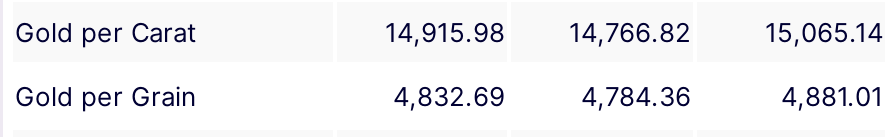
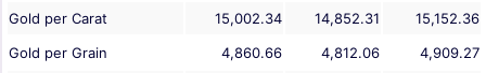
- 14,915.98
+ 15,002.34

- 14,766.82
+ 14,852.31

- 15,065.14
+ 15,152.36

- 4,832.69
+ 4,860.66

- 4,784.36
+ 4,812.06

- 4,881.01
+ 4,909.27
